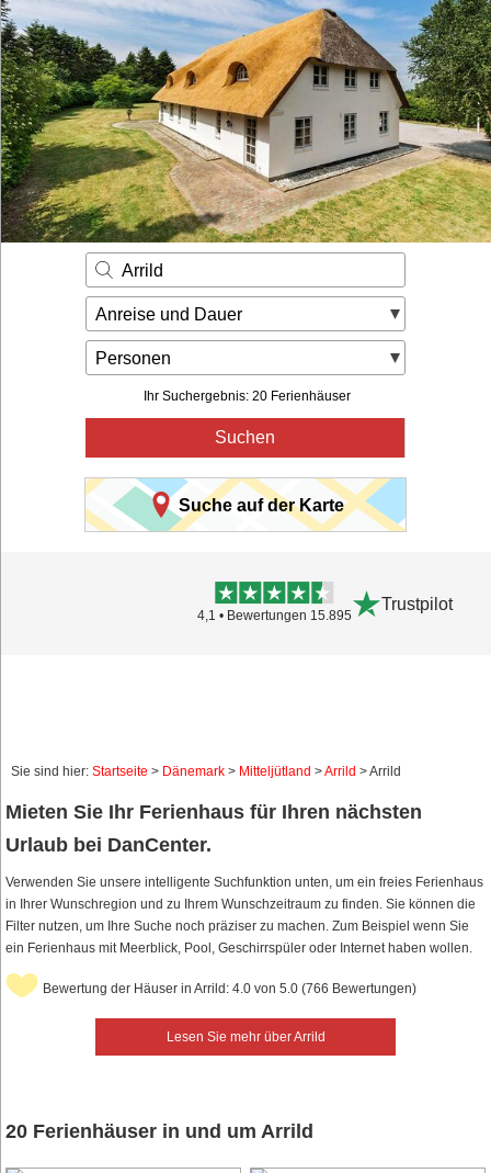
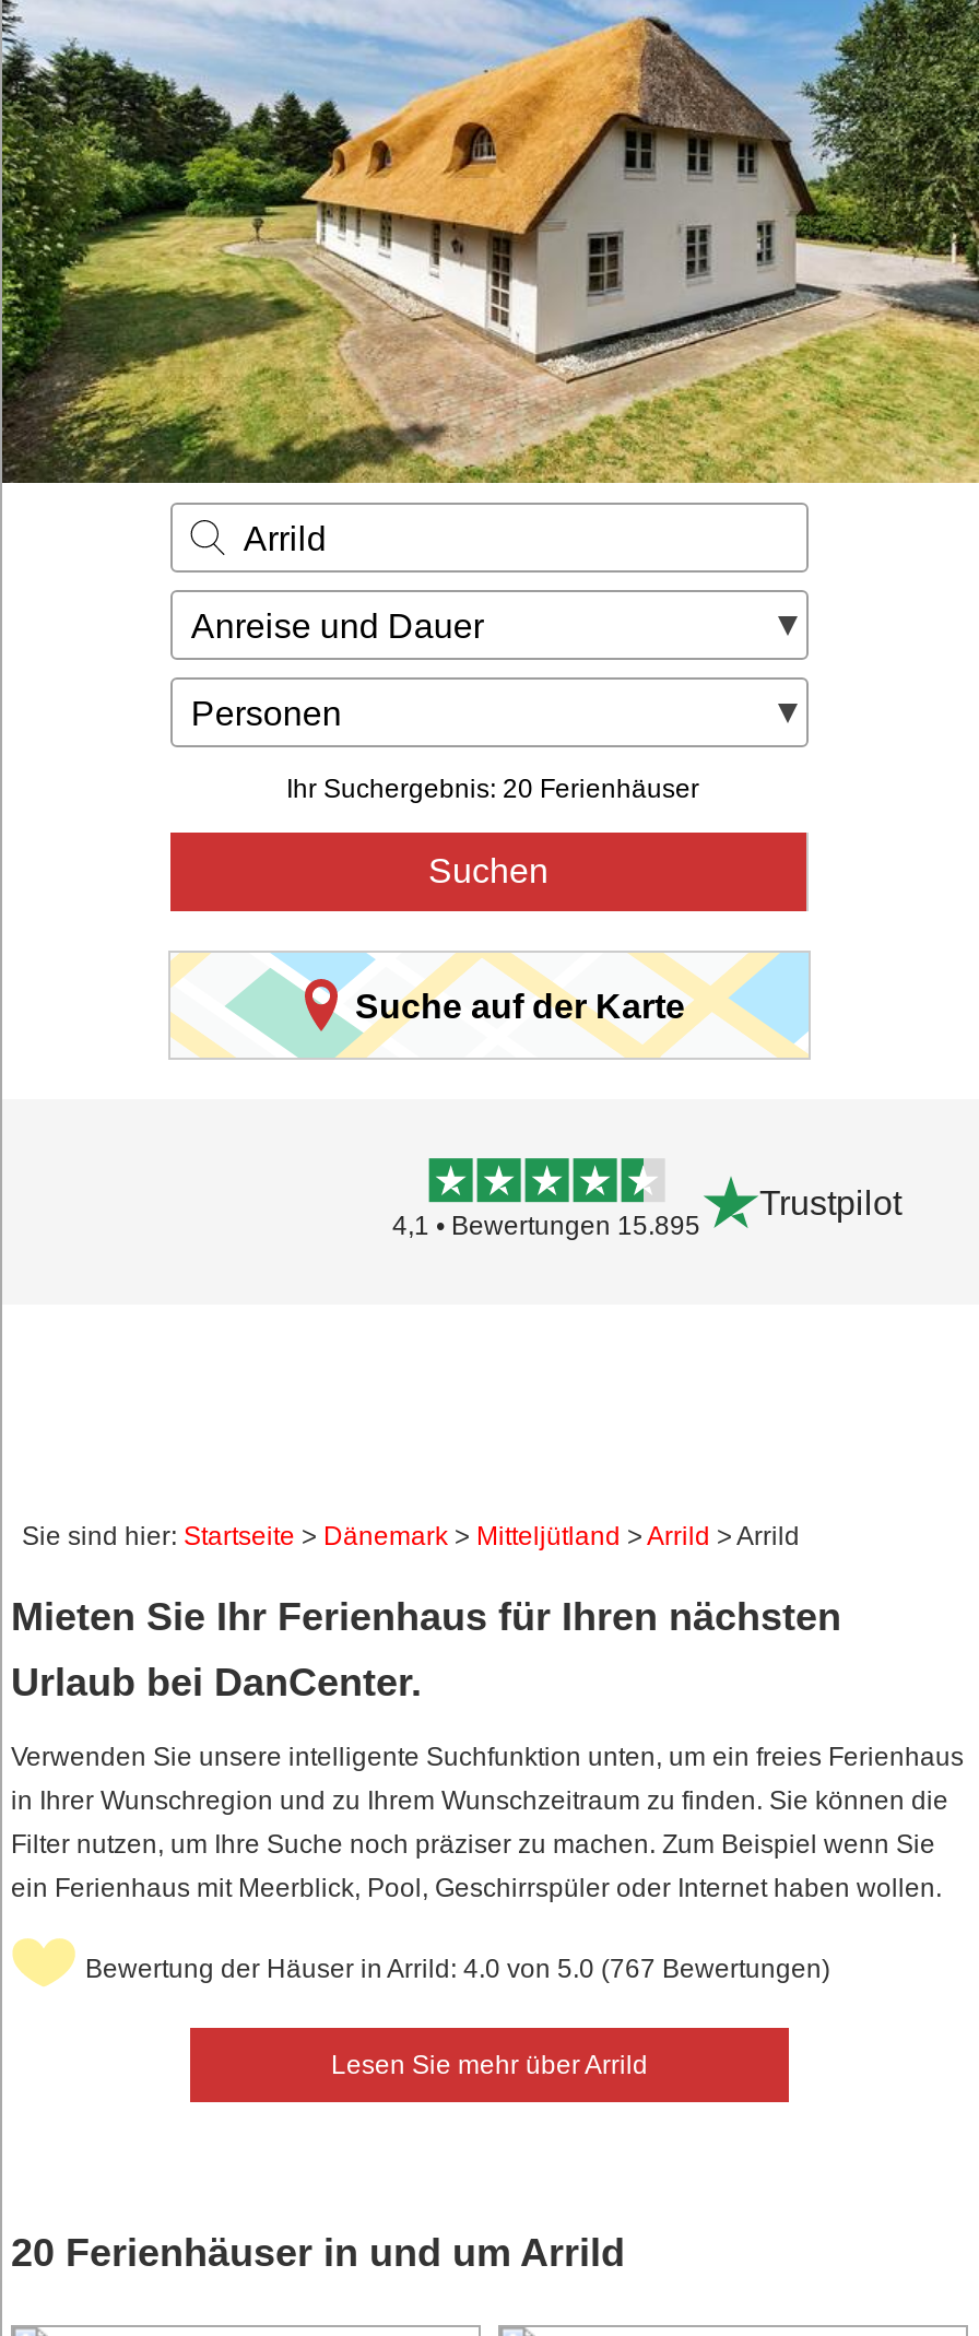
- Bewertung der Häuser in Arrild: 4.0 von 5.0 (766 Bewertungen)
+ Bewertung der Häuser in Arrild: 4.0 von 5.0 (767 Bewertungen)
